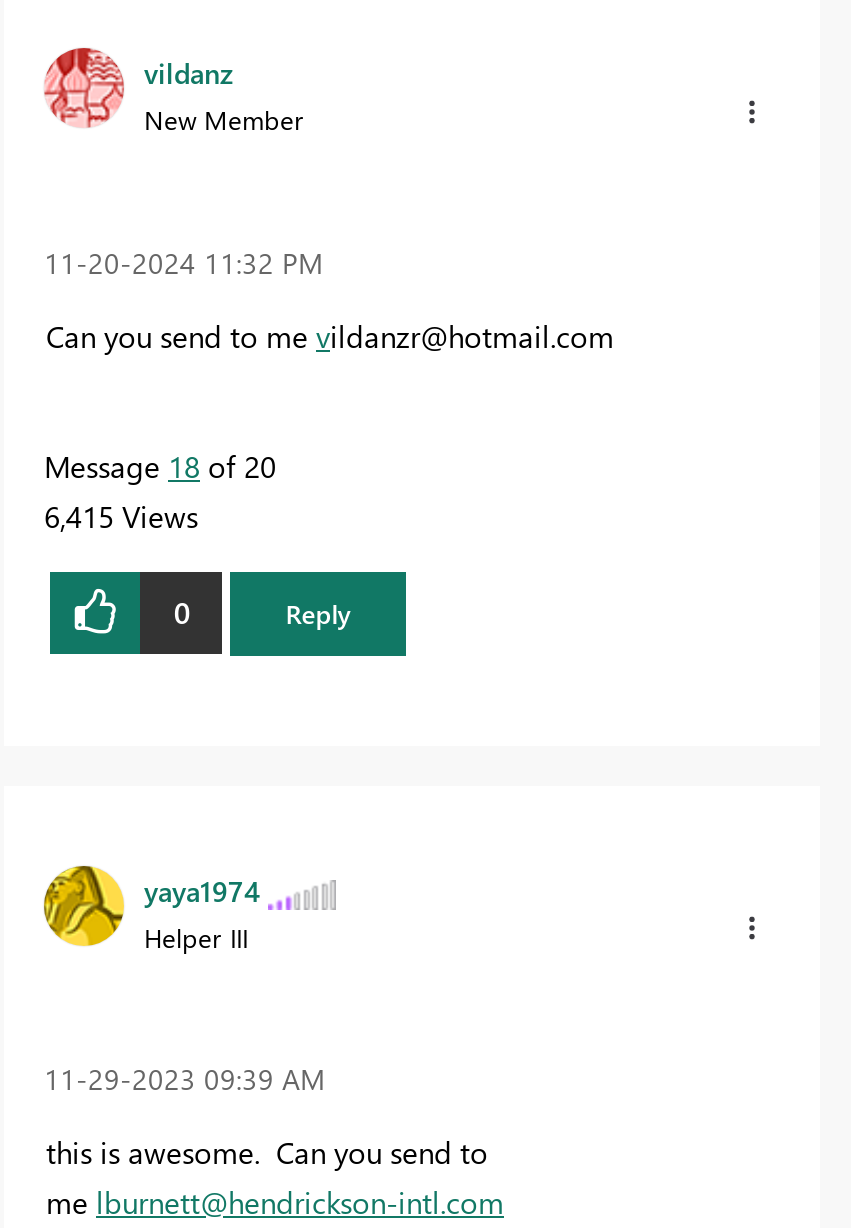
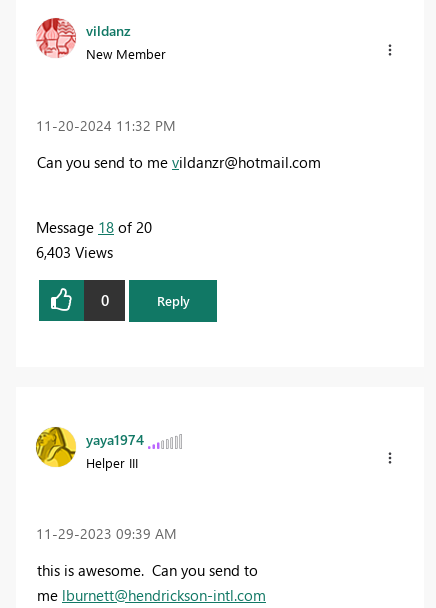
- 6,415 Views
+ 6,403 Views
